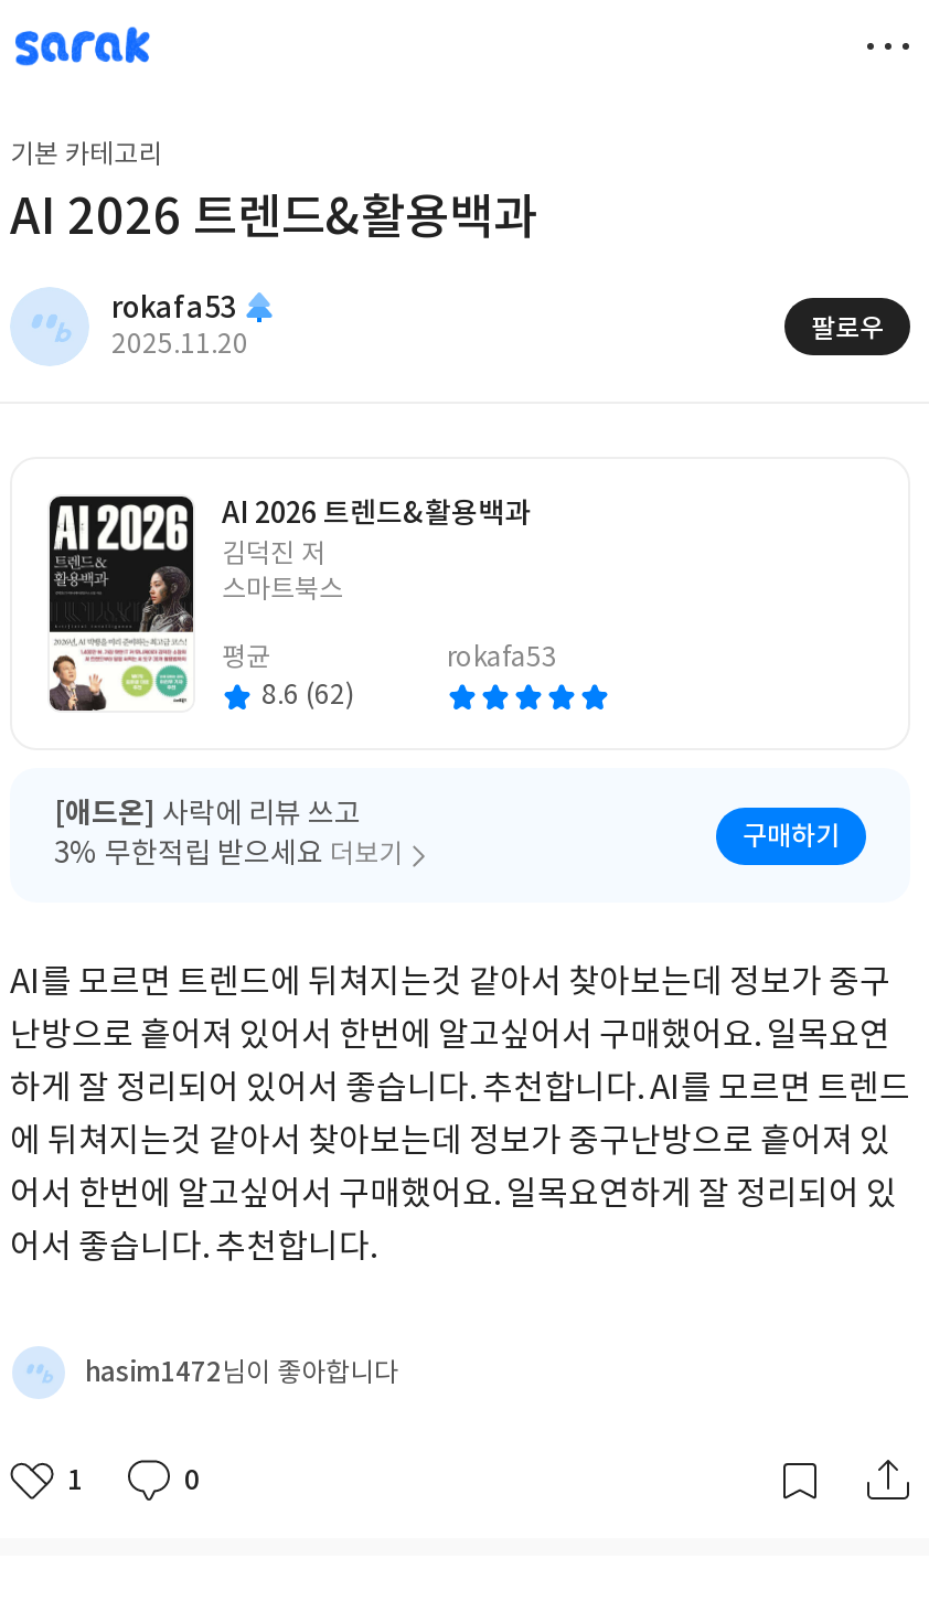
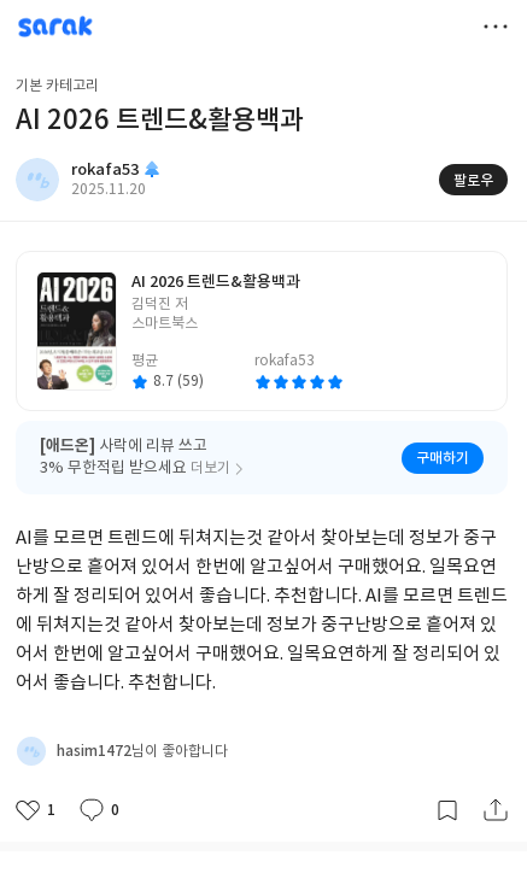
- 8.6 (62)
+ 8.7 (59)
